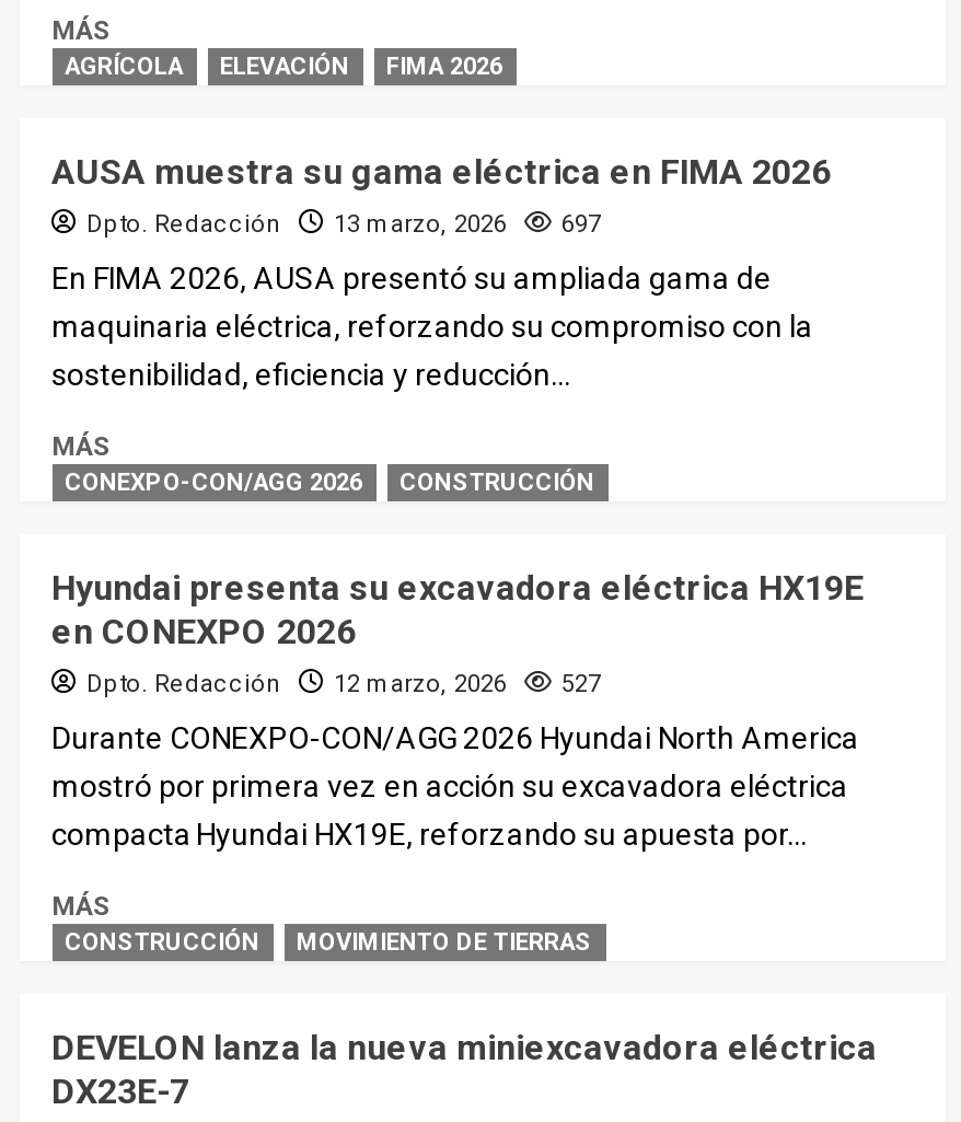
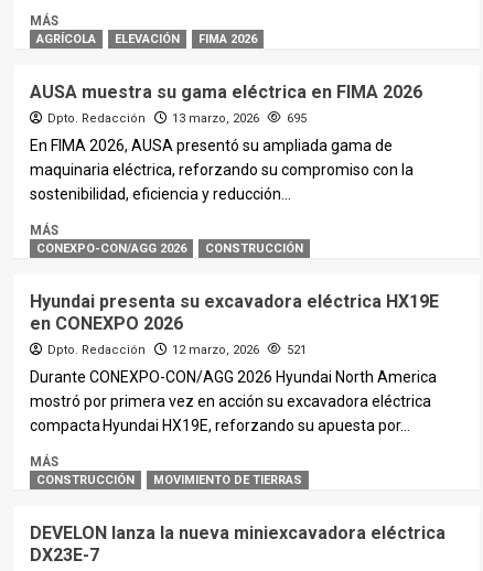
- Dpto. Redacción 13 marzo, 2026 697
+ Dpto. Redacción 13 marzo, 2026 695

- Dpto. Redacción 12 marzo, 2026 527
+ Dpto. Redacción 12 marzo, 2026 521
